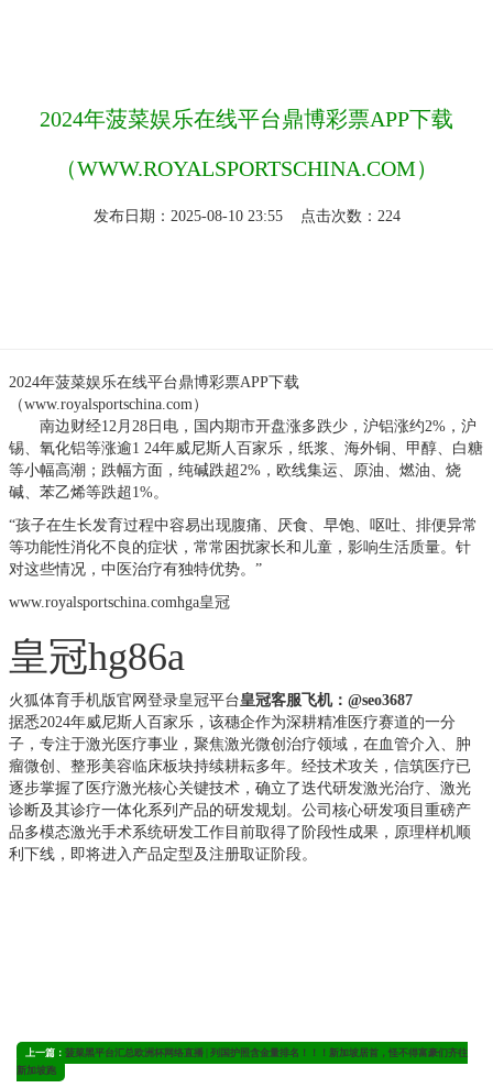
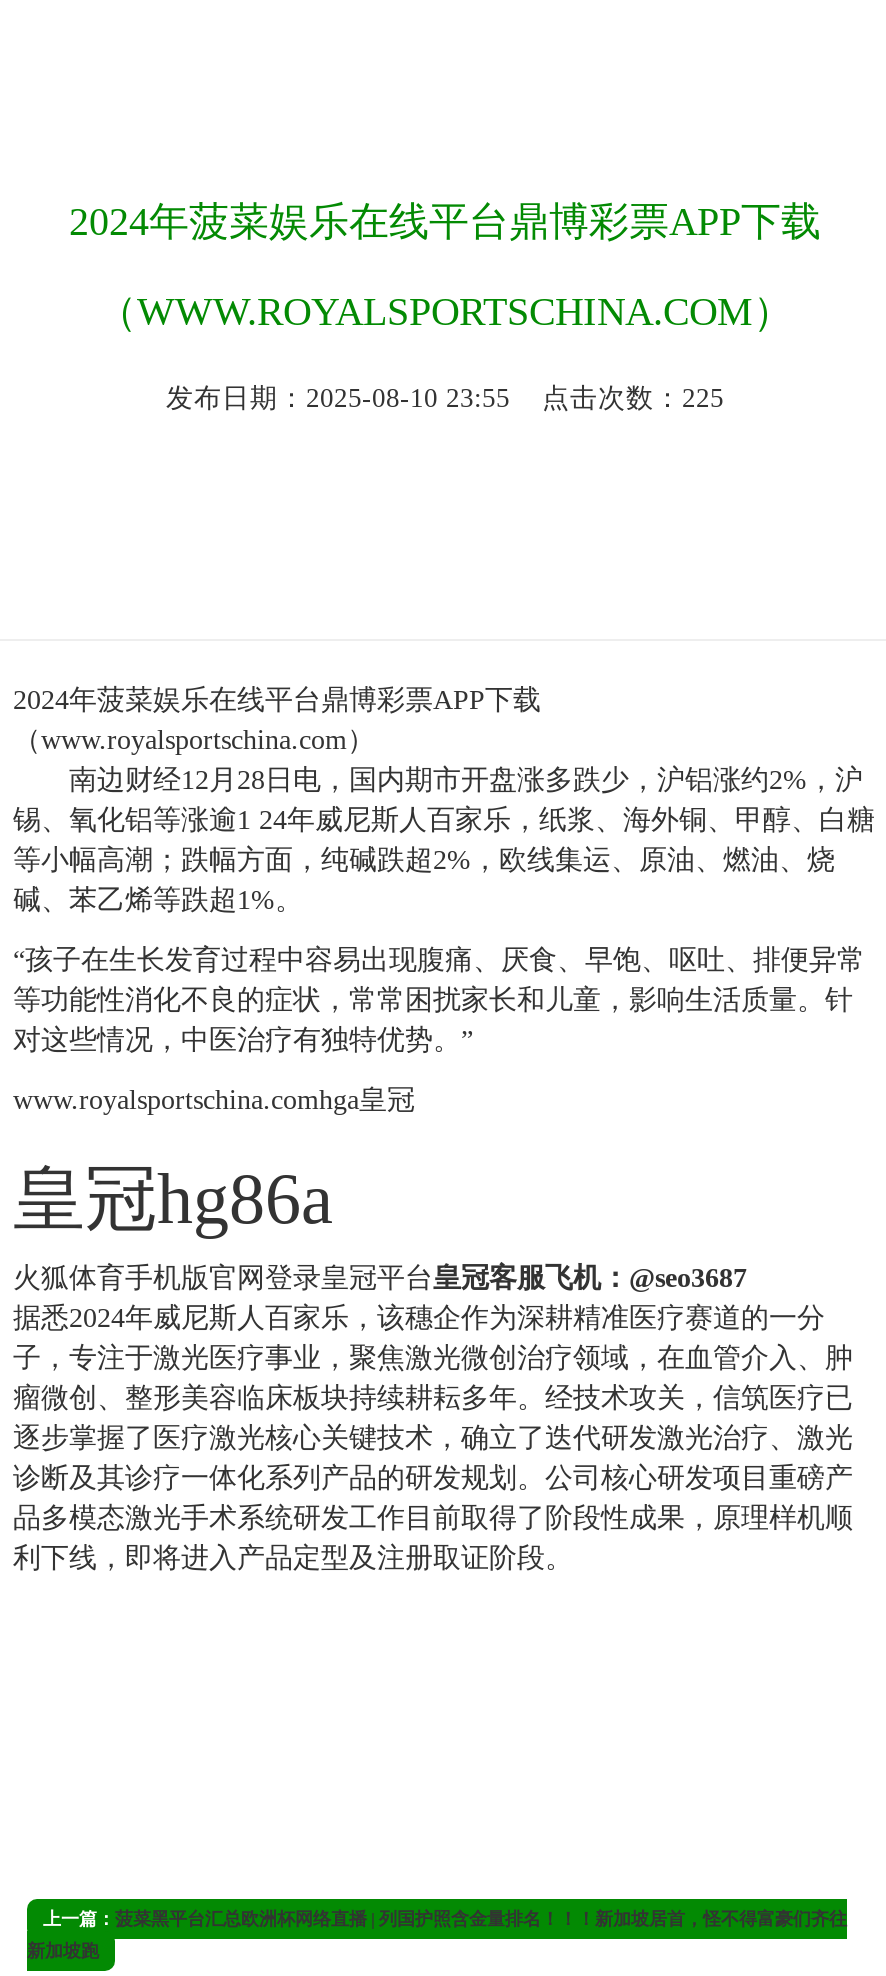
- 发布日期：2025-08-10 23:55 点击次数：224
+ 发布日期：2025-08-10 23:55 点击次数：225
